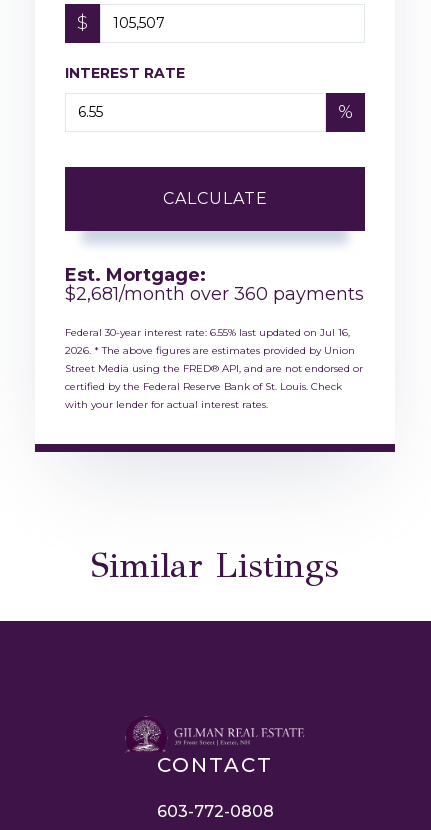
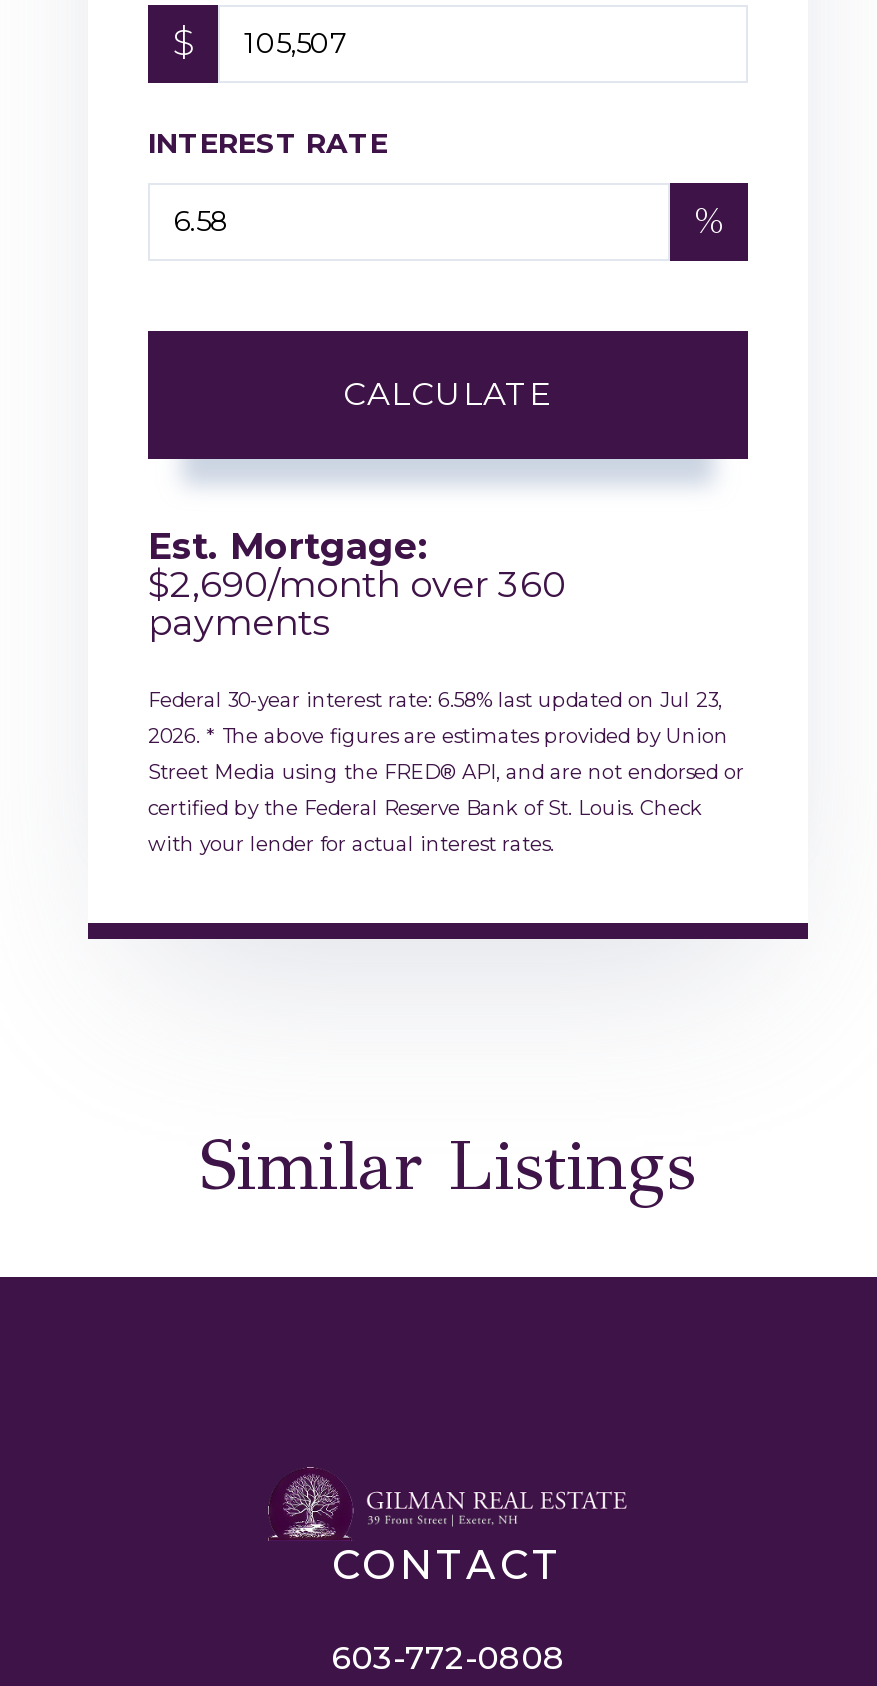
- $2,681/month over 360 payments
+ $2,690/month over 360
+ payments

- Federal 30-year interest rate: 6.55% last updated on Jul 16,
+ Federal 30-year interest rate: 6.58% last updated on Jul 23,
